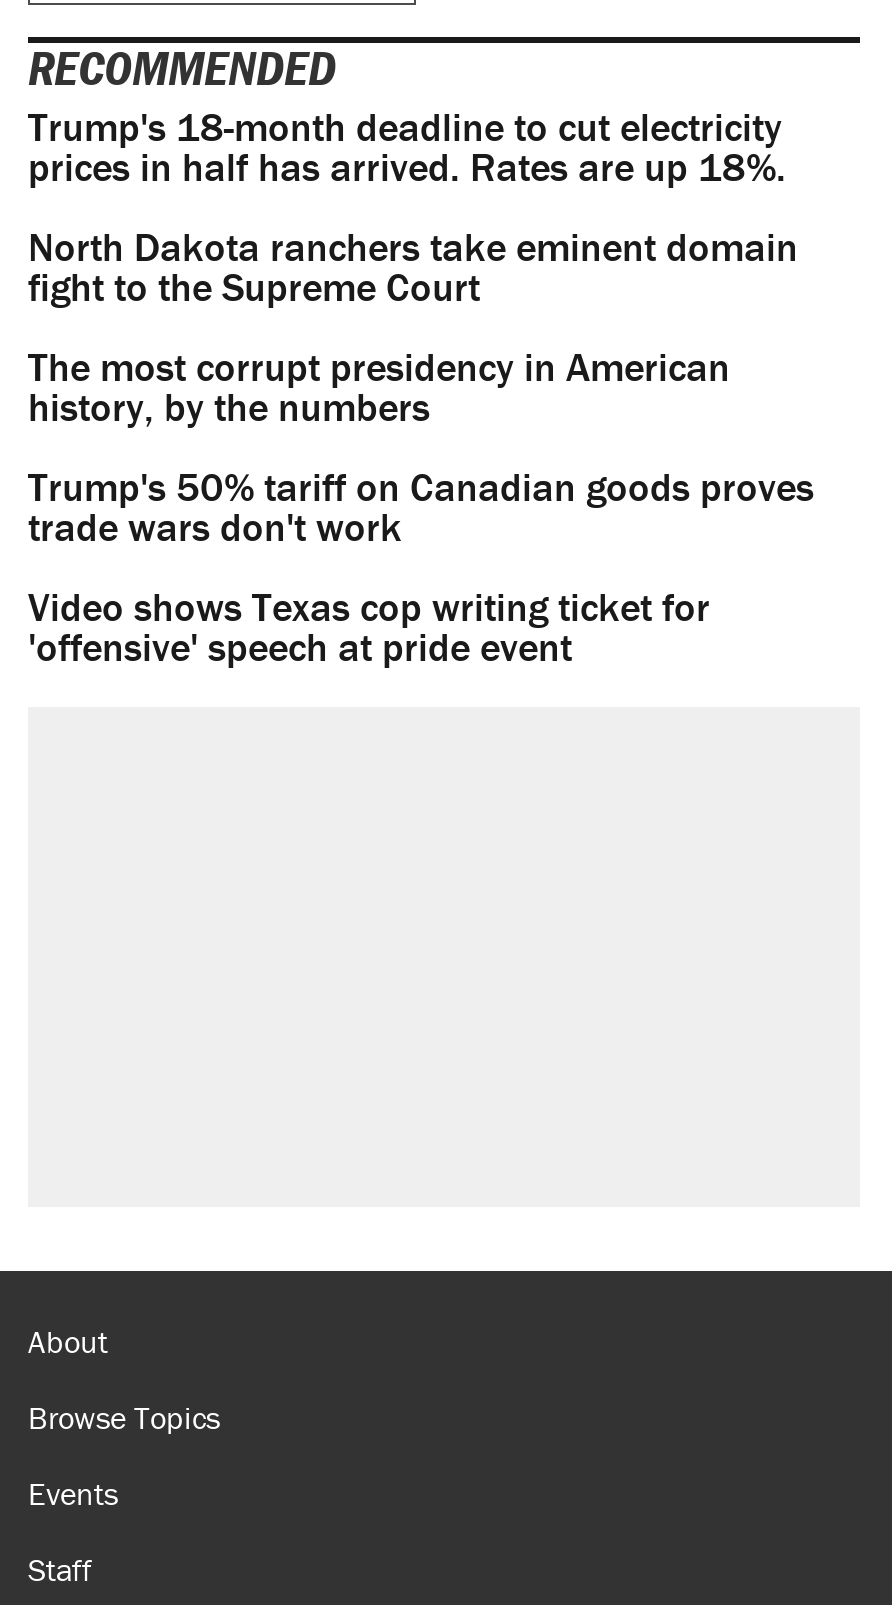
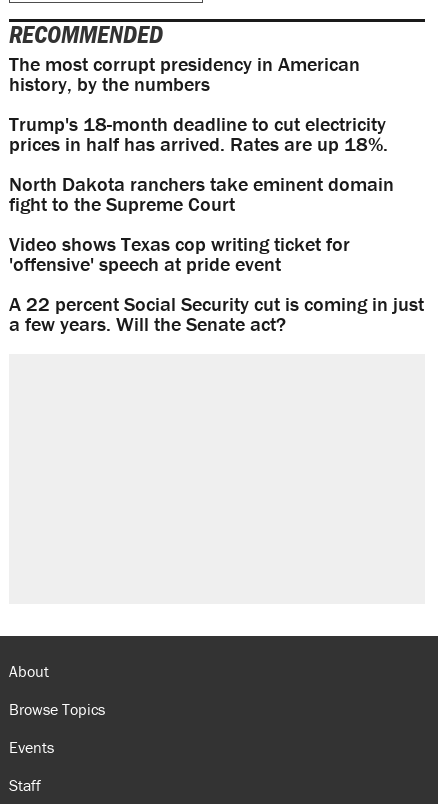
moved down: Trump's 18-month deadline to cut electricity | prices in half has arrived. Rates are up 18%. | North Dakota ranchers take eminent domain | fight to the Supreme Court

moved up: The most corrupt presidency in American | history, by the numbers

- Trump's 50% tariff on Canadian goods proves
- trade wars don't work

moved up: Video shows Texas cop writing ticket for | 'offensive' speech at pride event

+ A 22 percent Social Security cut is coming in just
+ a few years. Will the Senate act?
